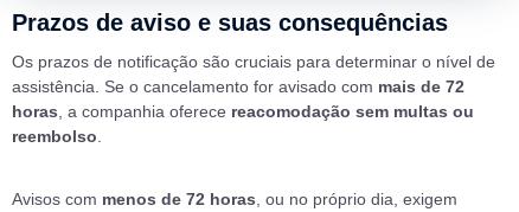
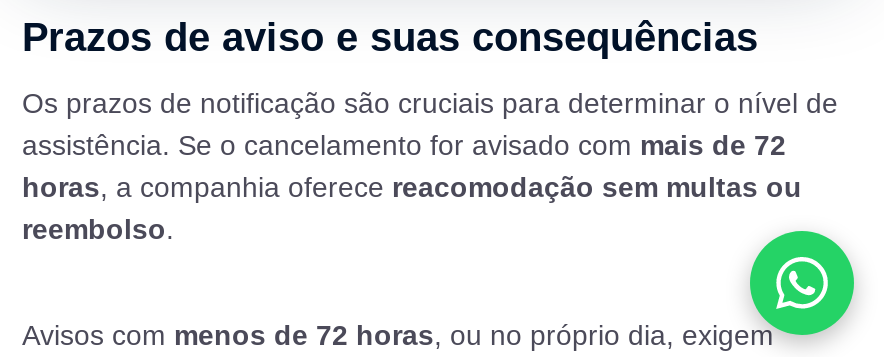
+ [image]
